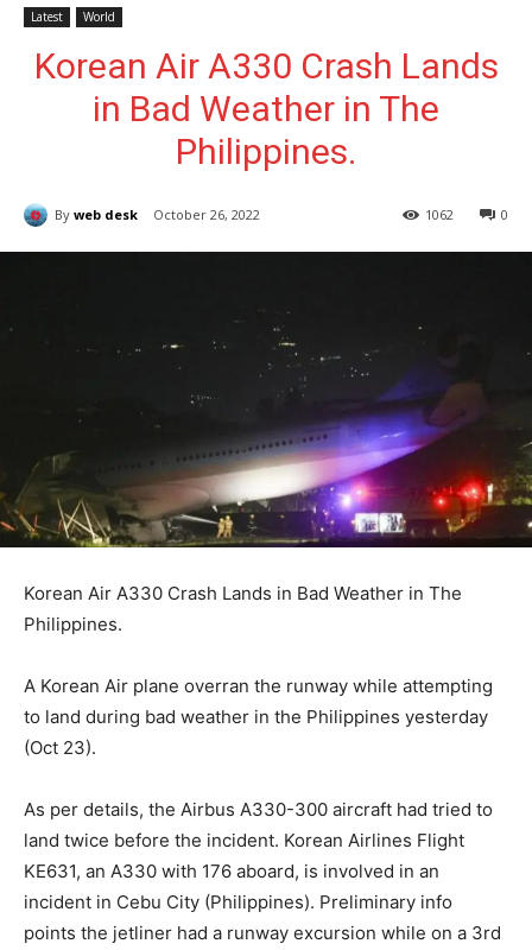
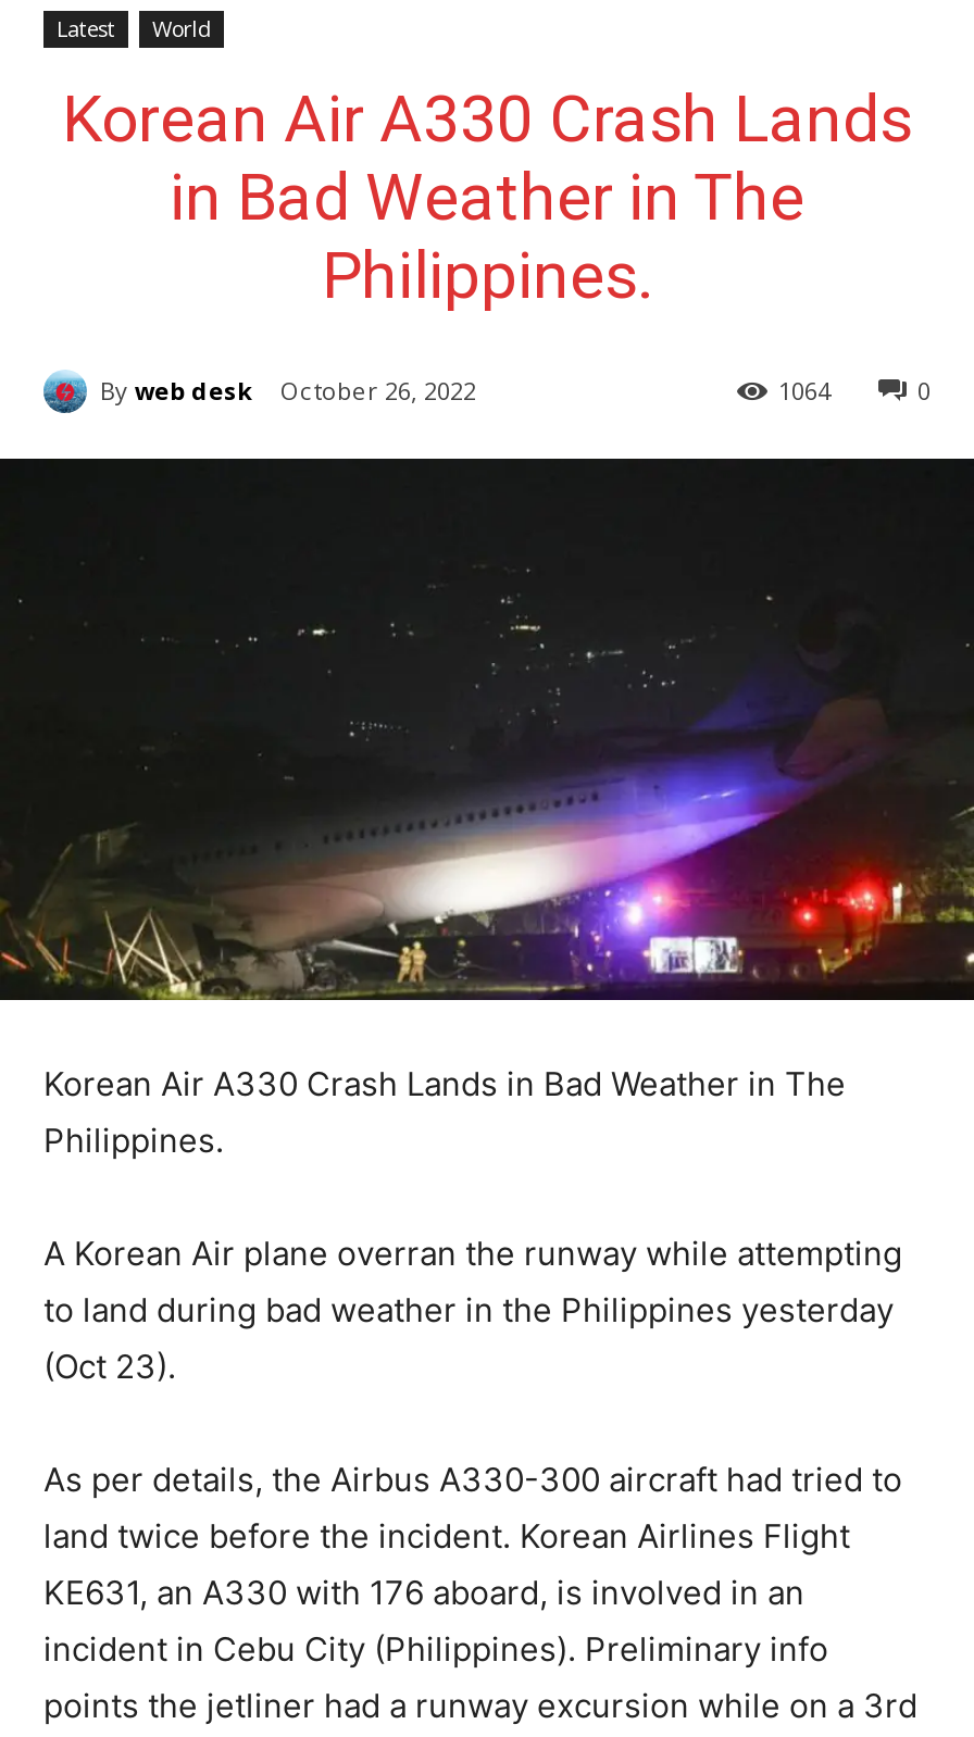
- 1062
+ 1064
